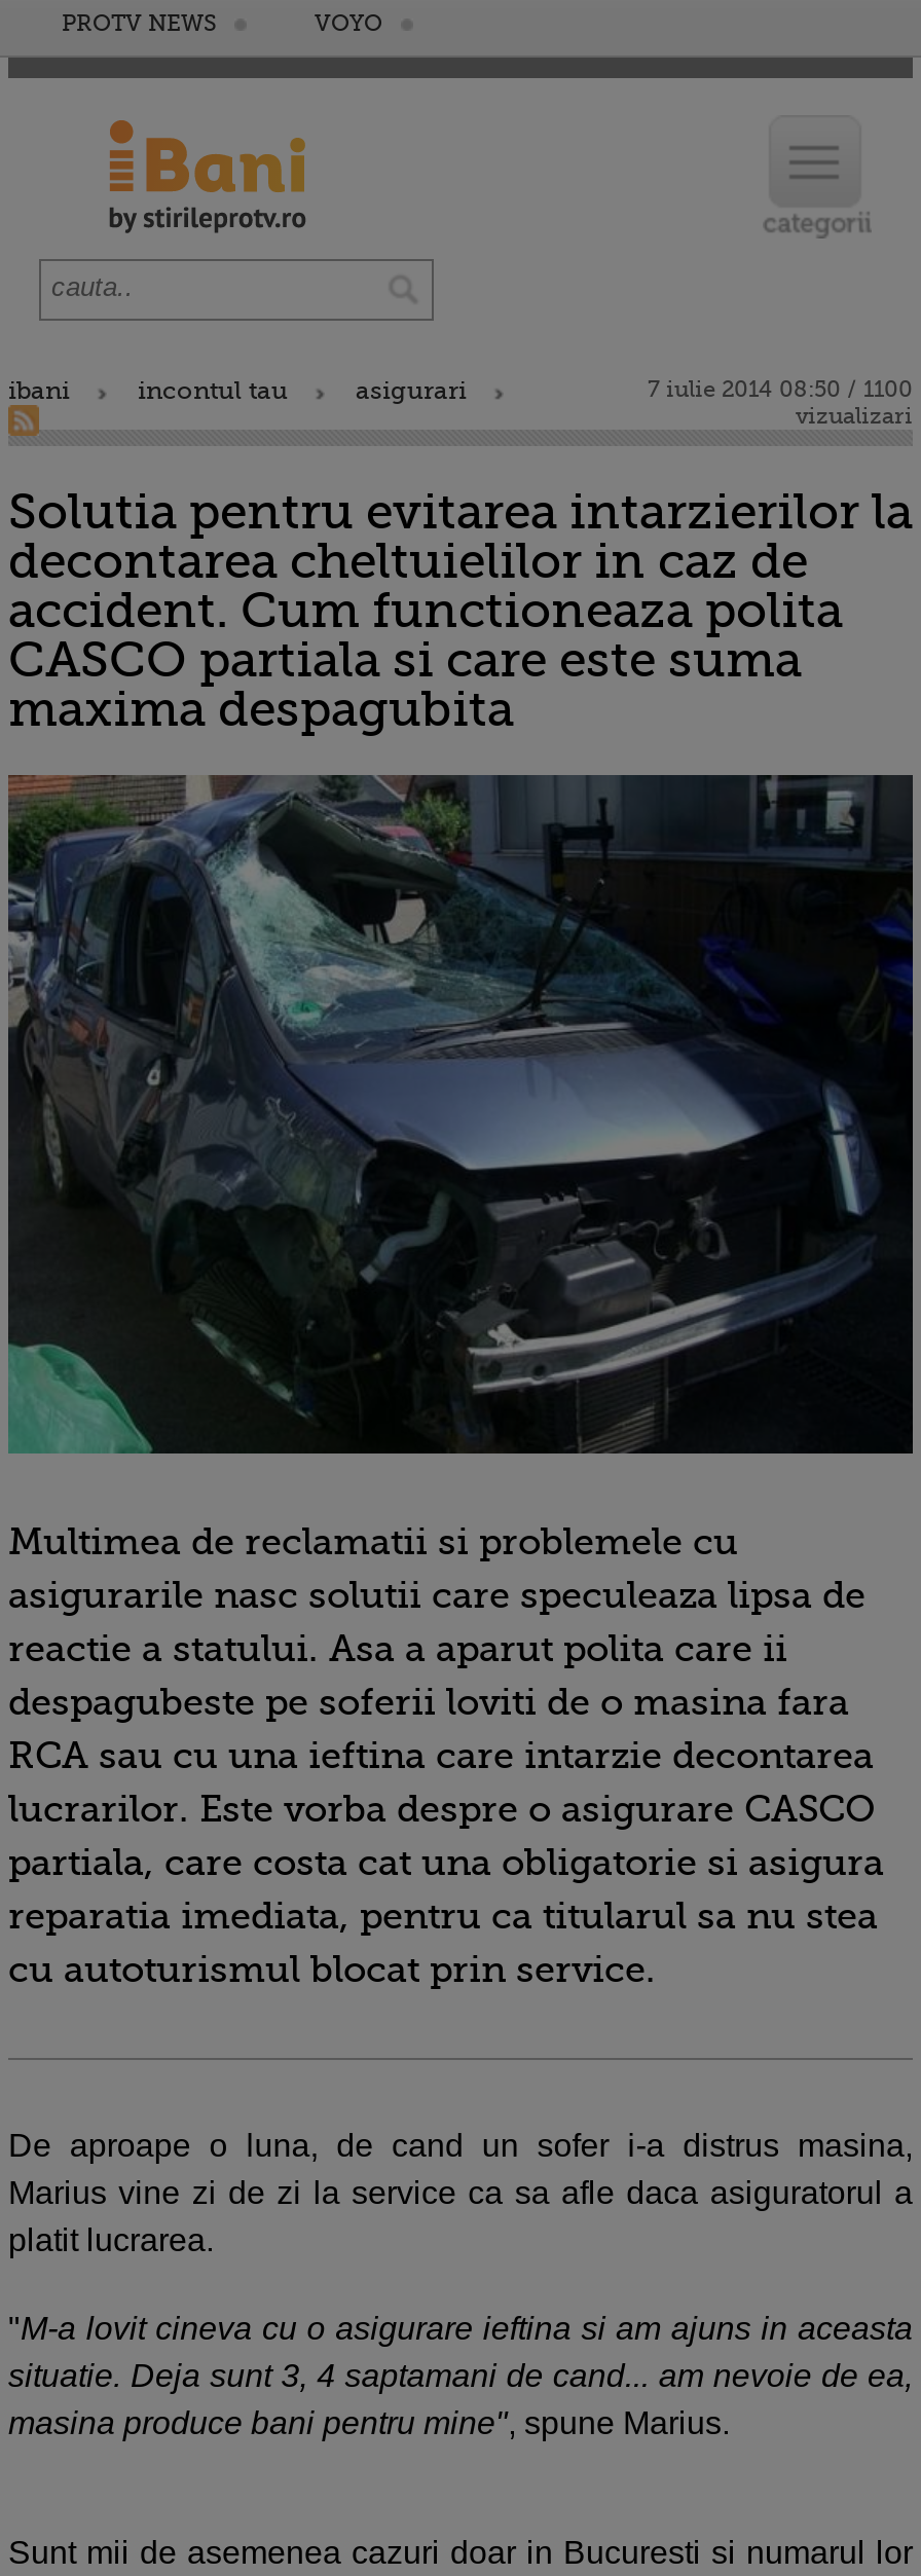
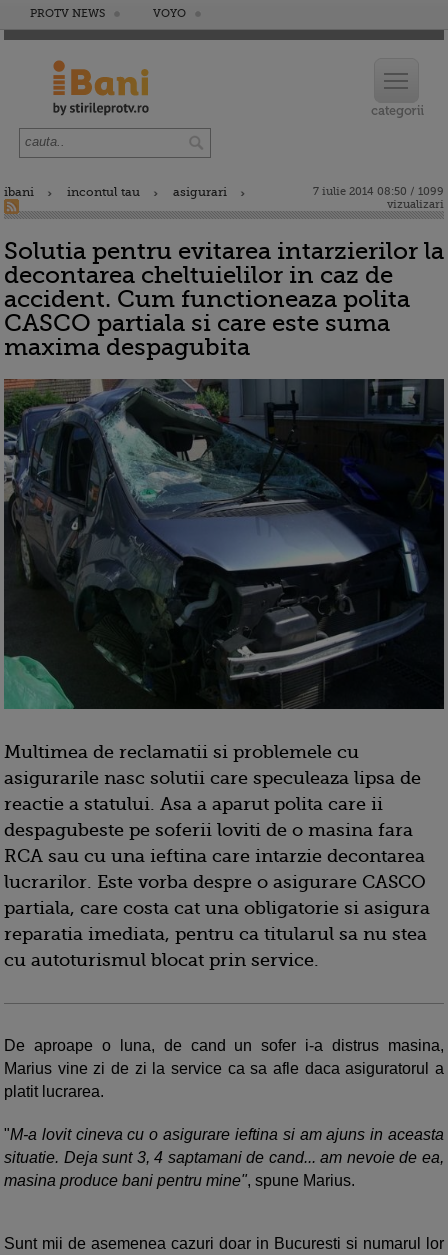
- 7 iulie 2014 08:50 / 1100
+ 7 iulie 2014 08:50 / 1099
